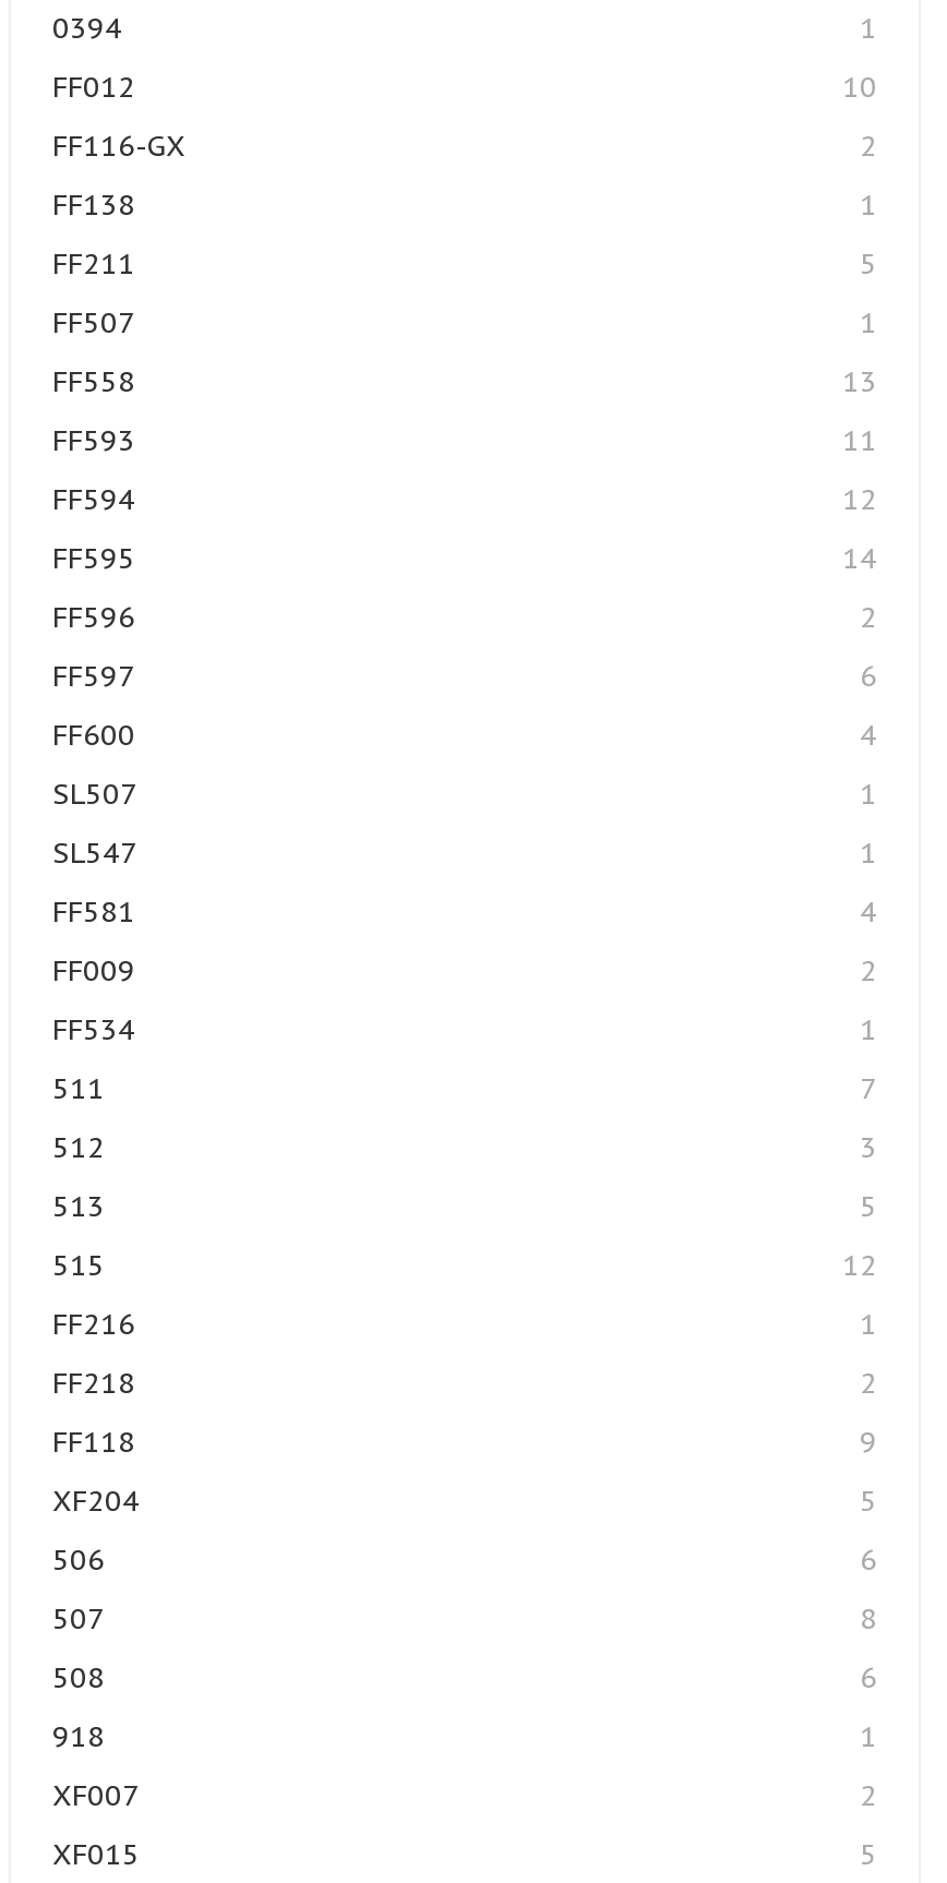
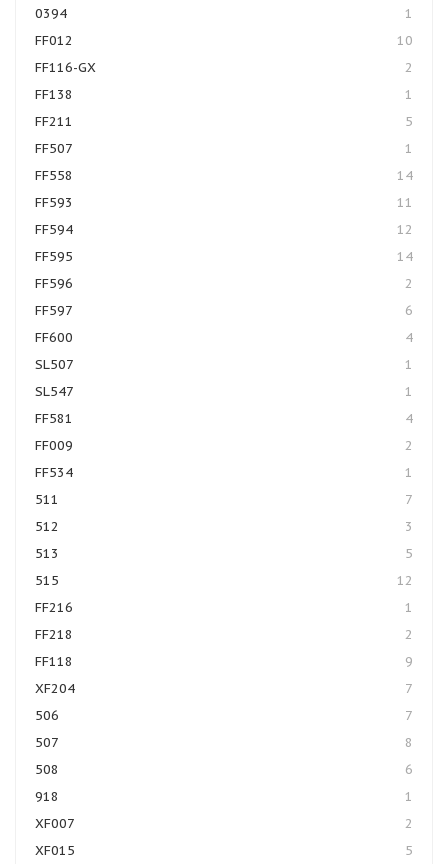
- 13
+ 14

- 5
+ 7

- 6
+ 7
